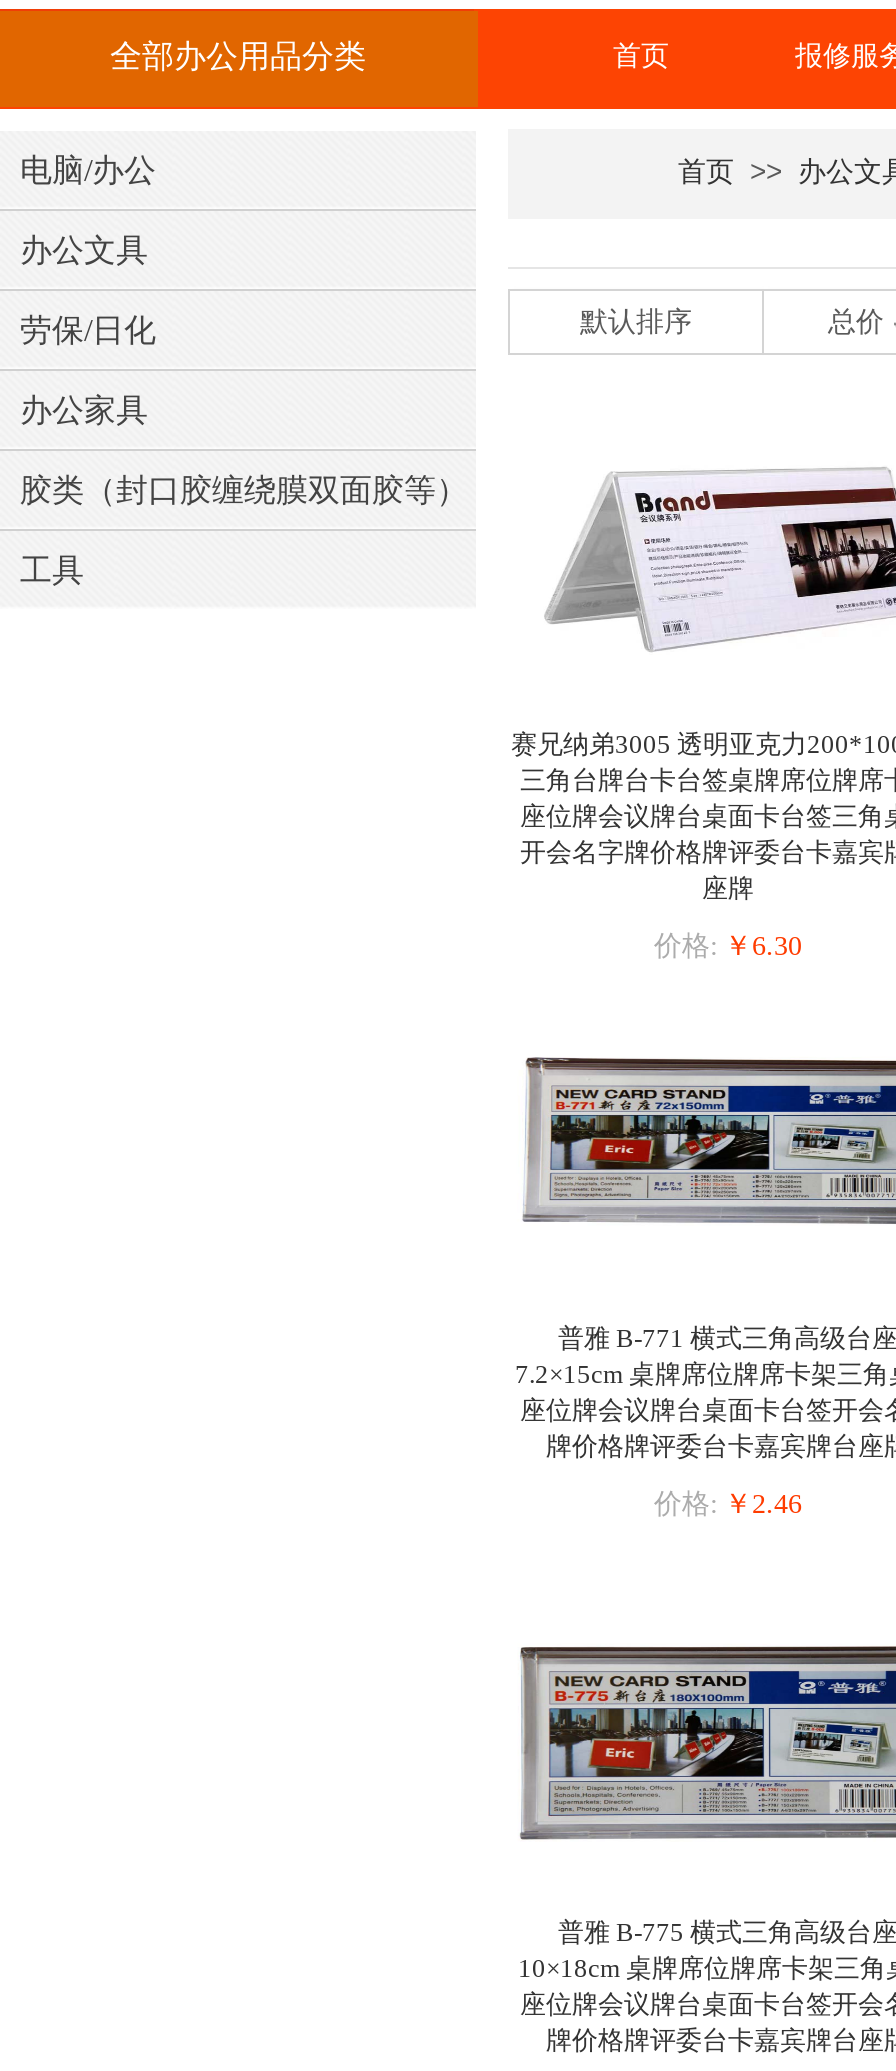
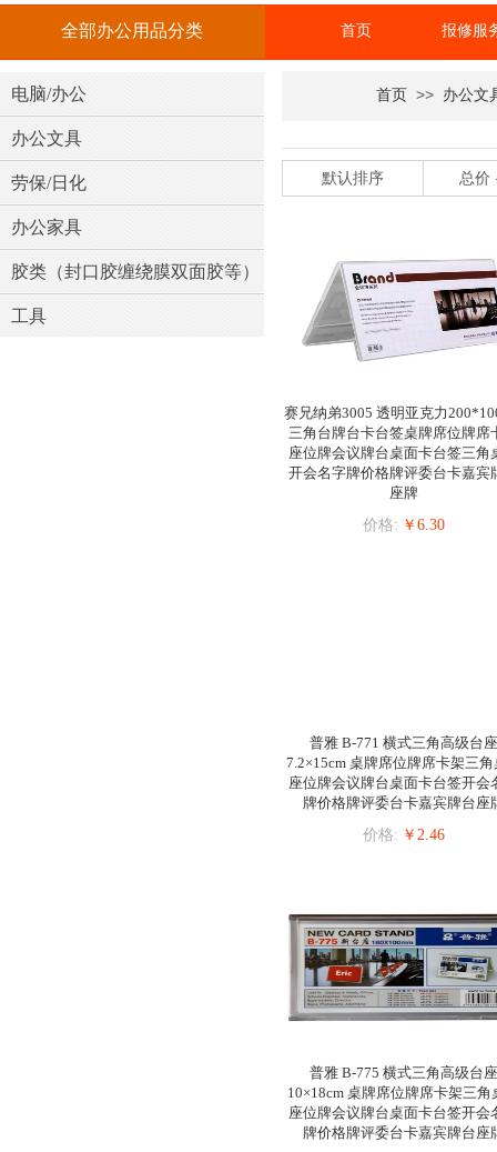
- [image]
